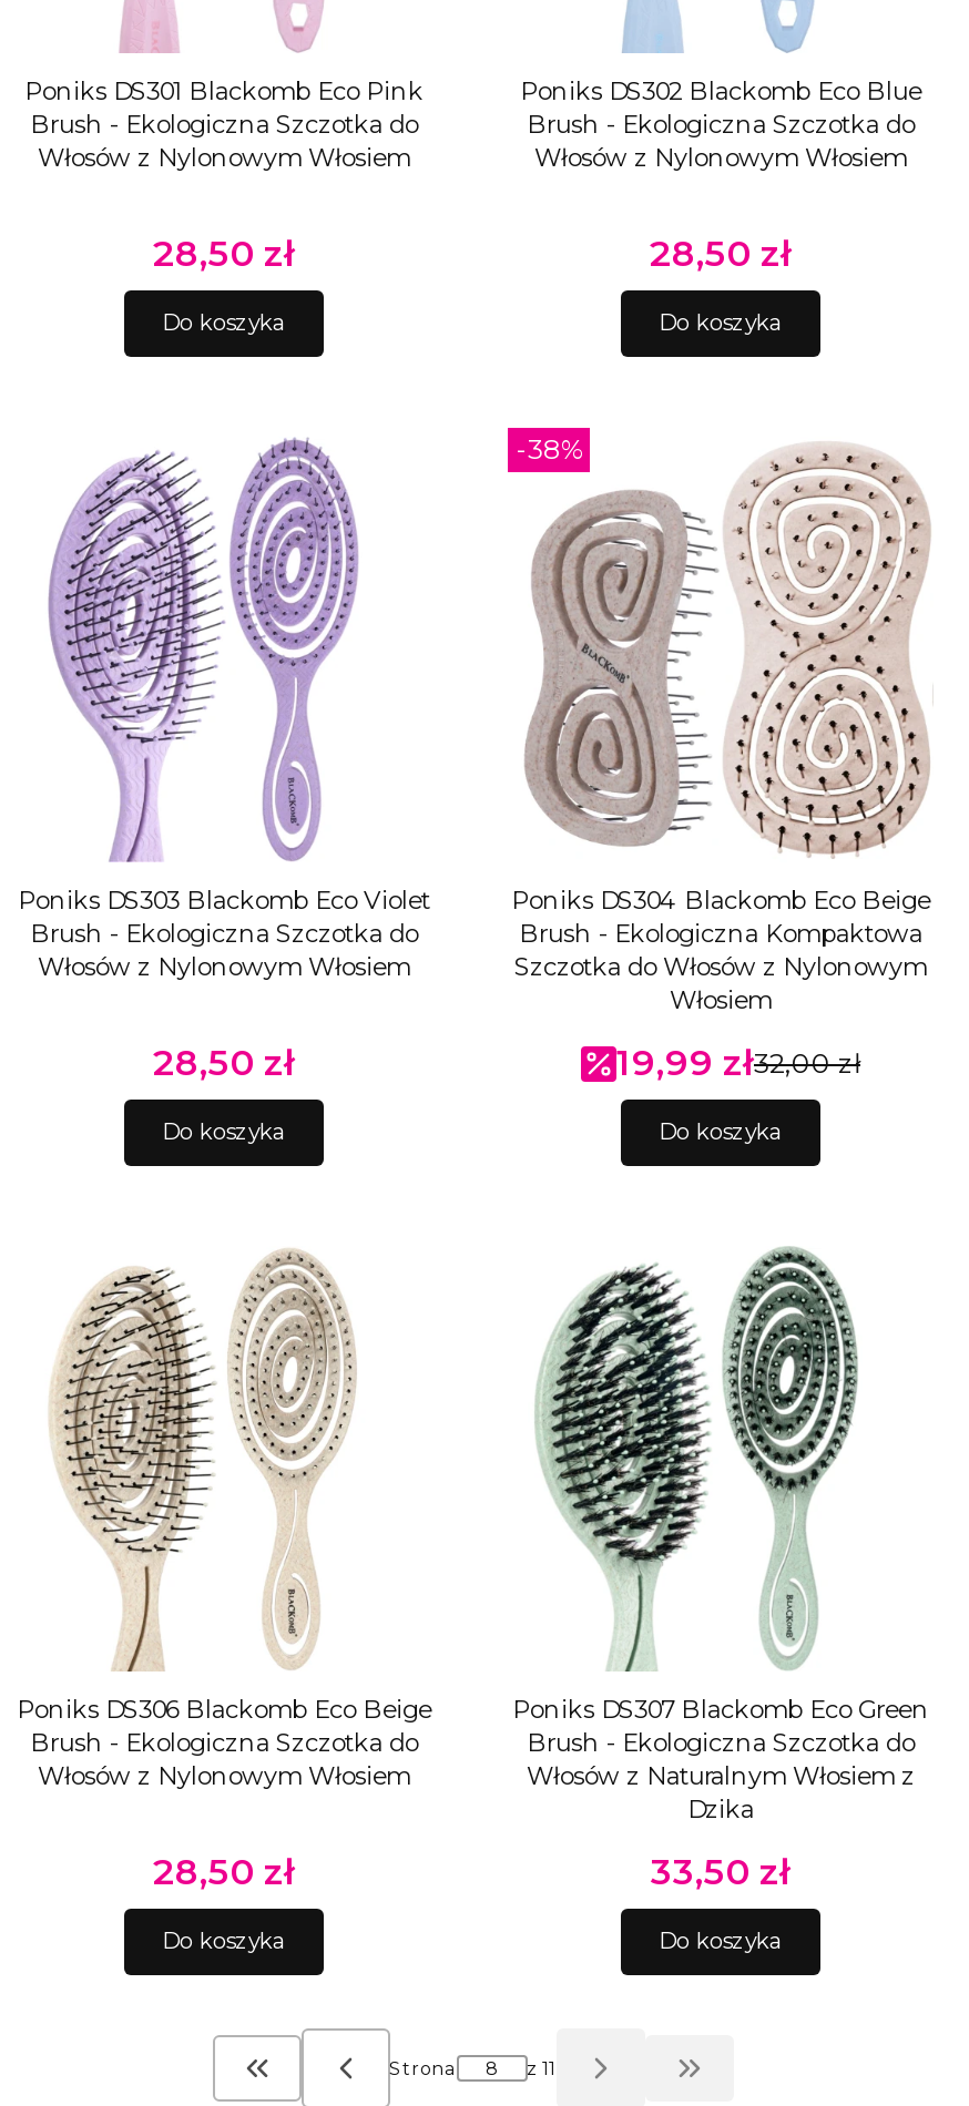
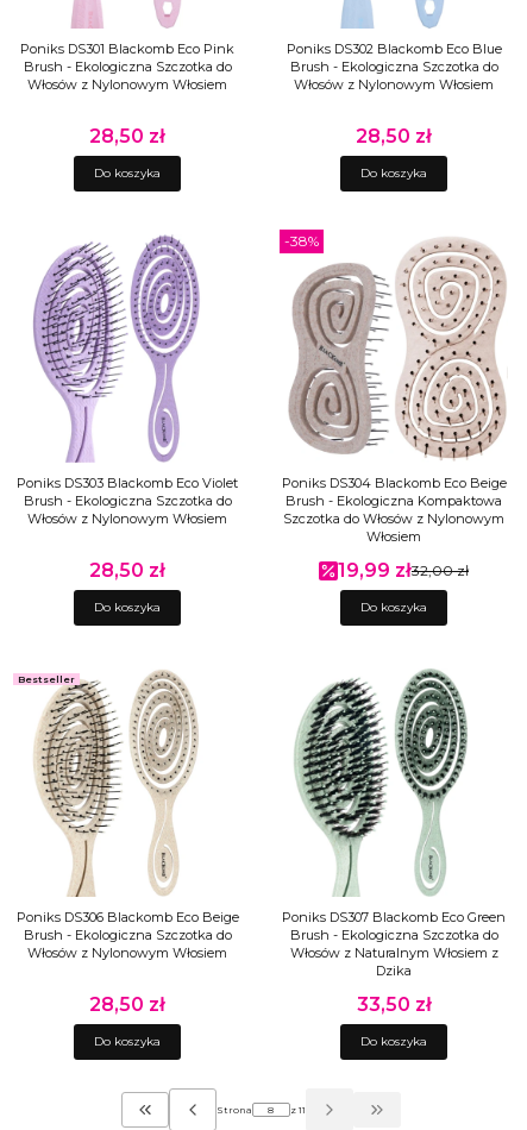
+ Bestseller
